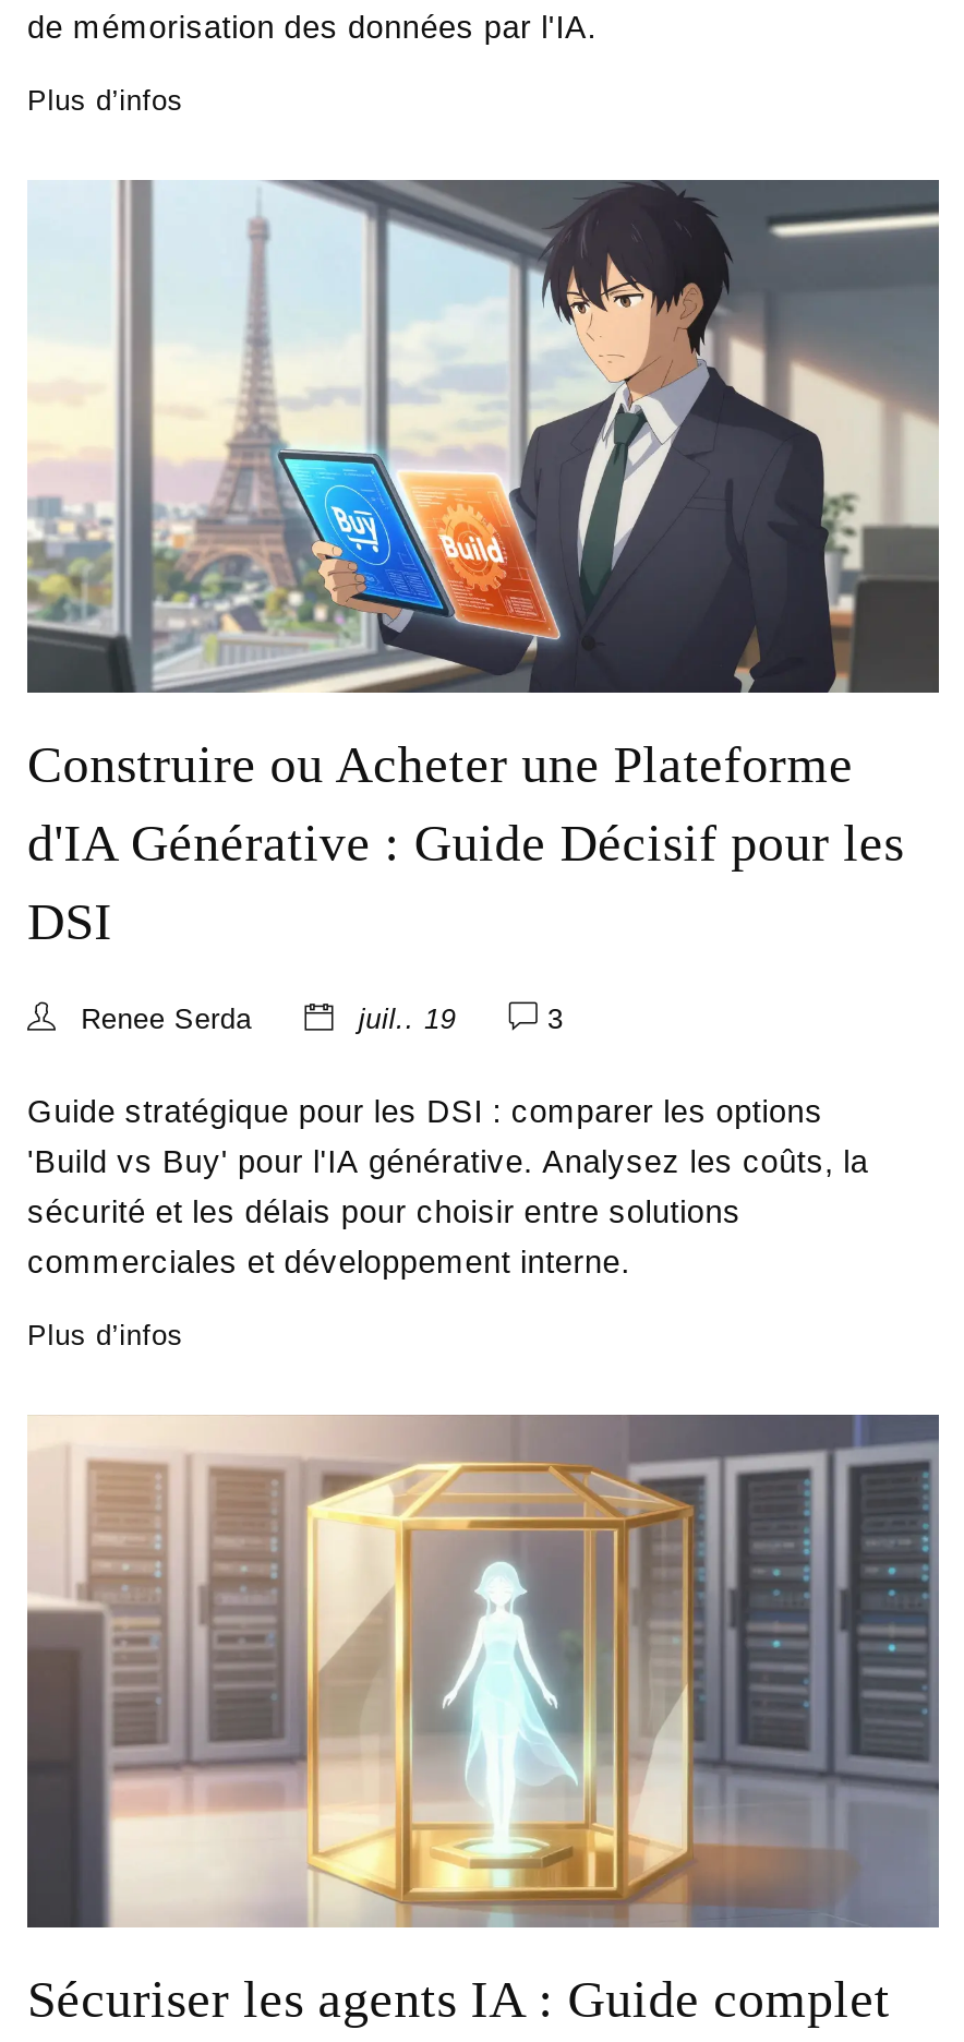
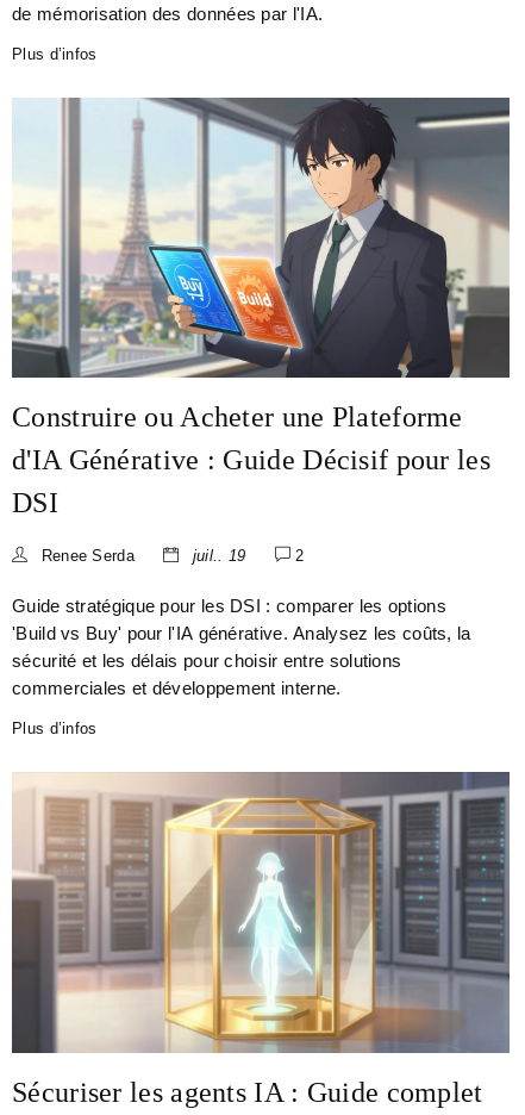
- 3
+ 2
